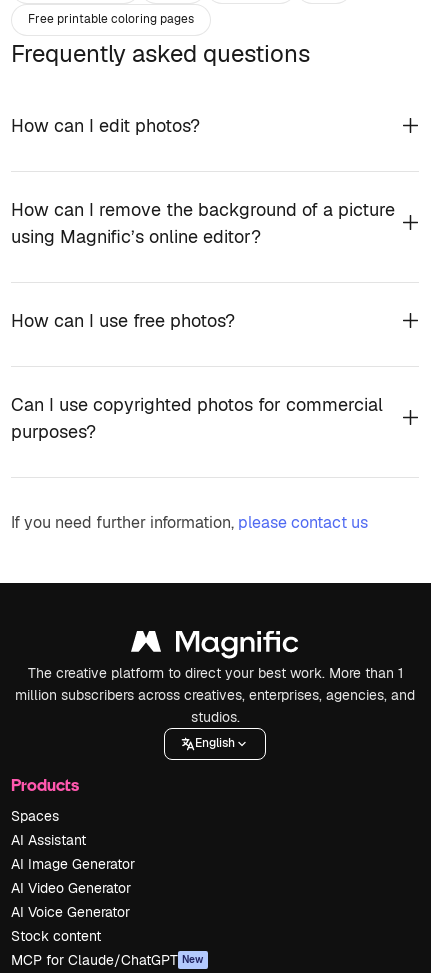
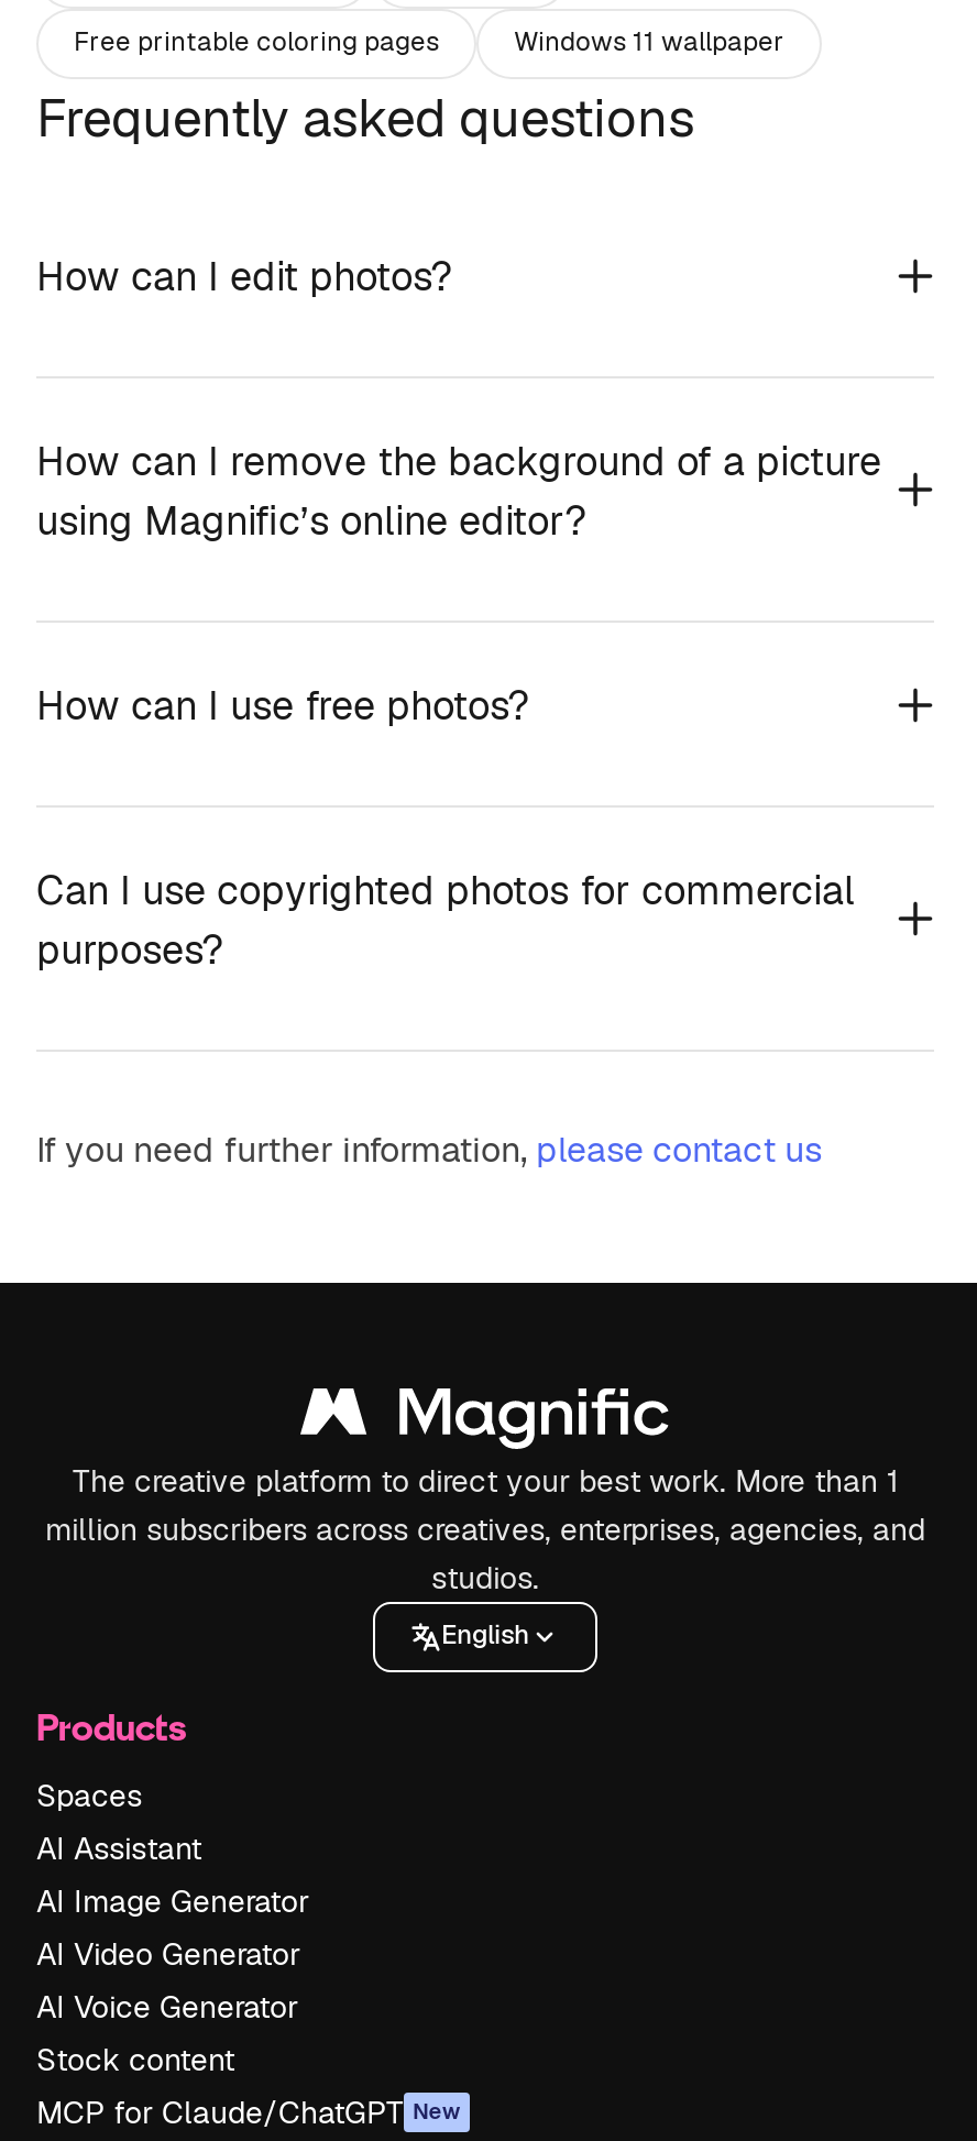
+ Windows 11 wallpaper
